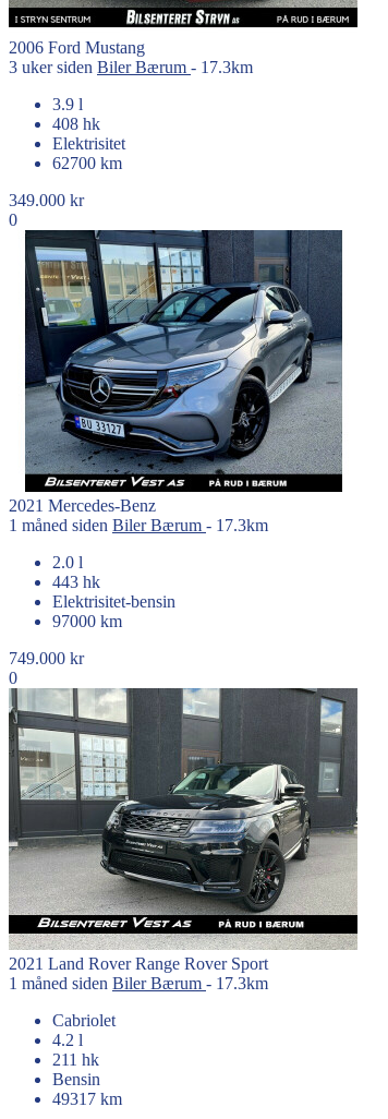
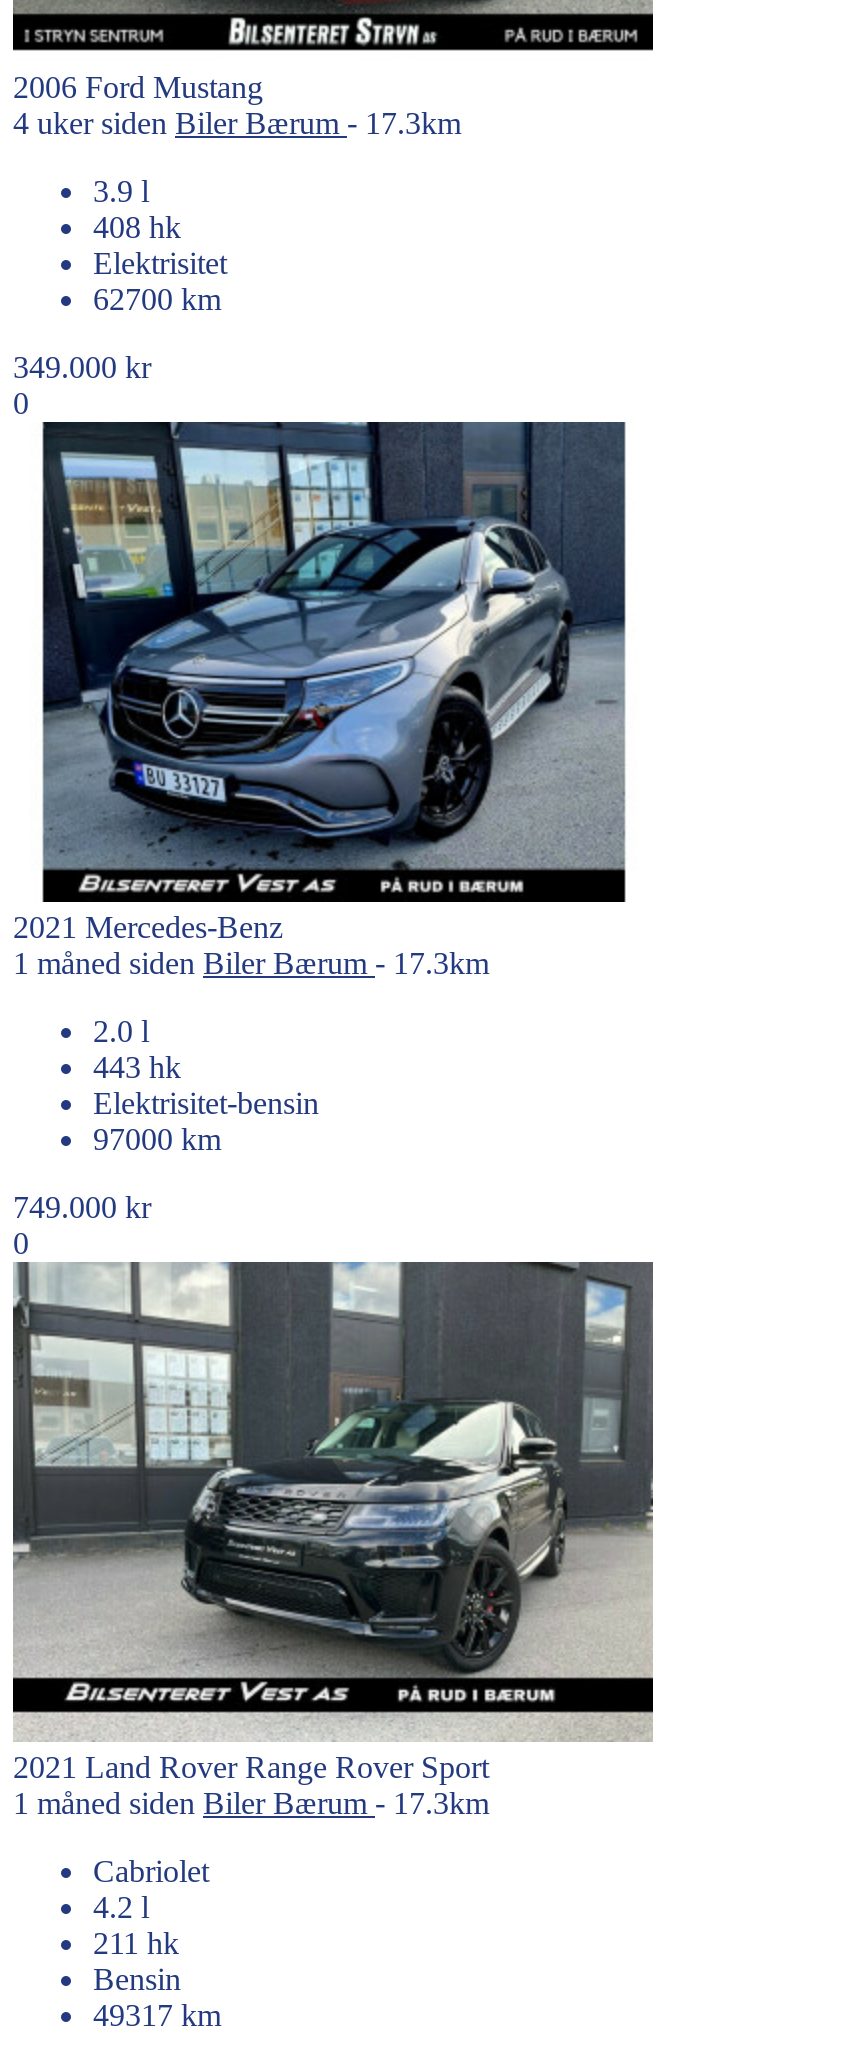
- 3 uker siden Biler Bærum - 17.3km
+ 4 uker siden Biler Bærum - 17.3km
